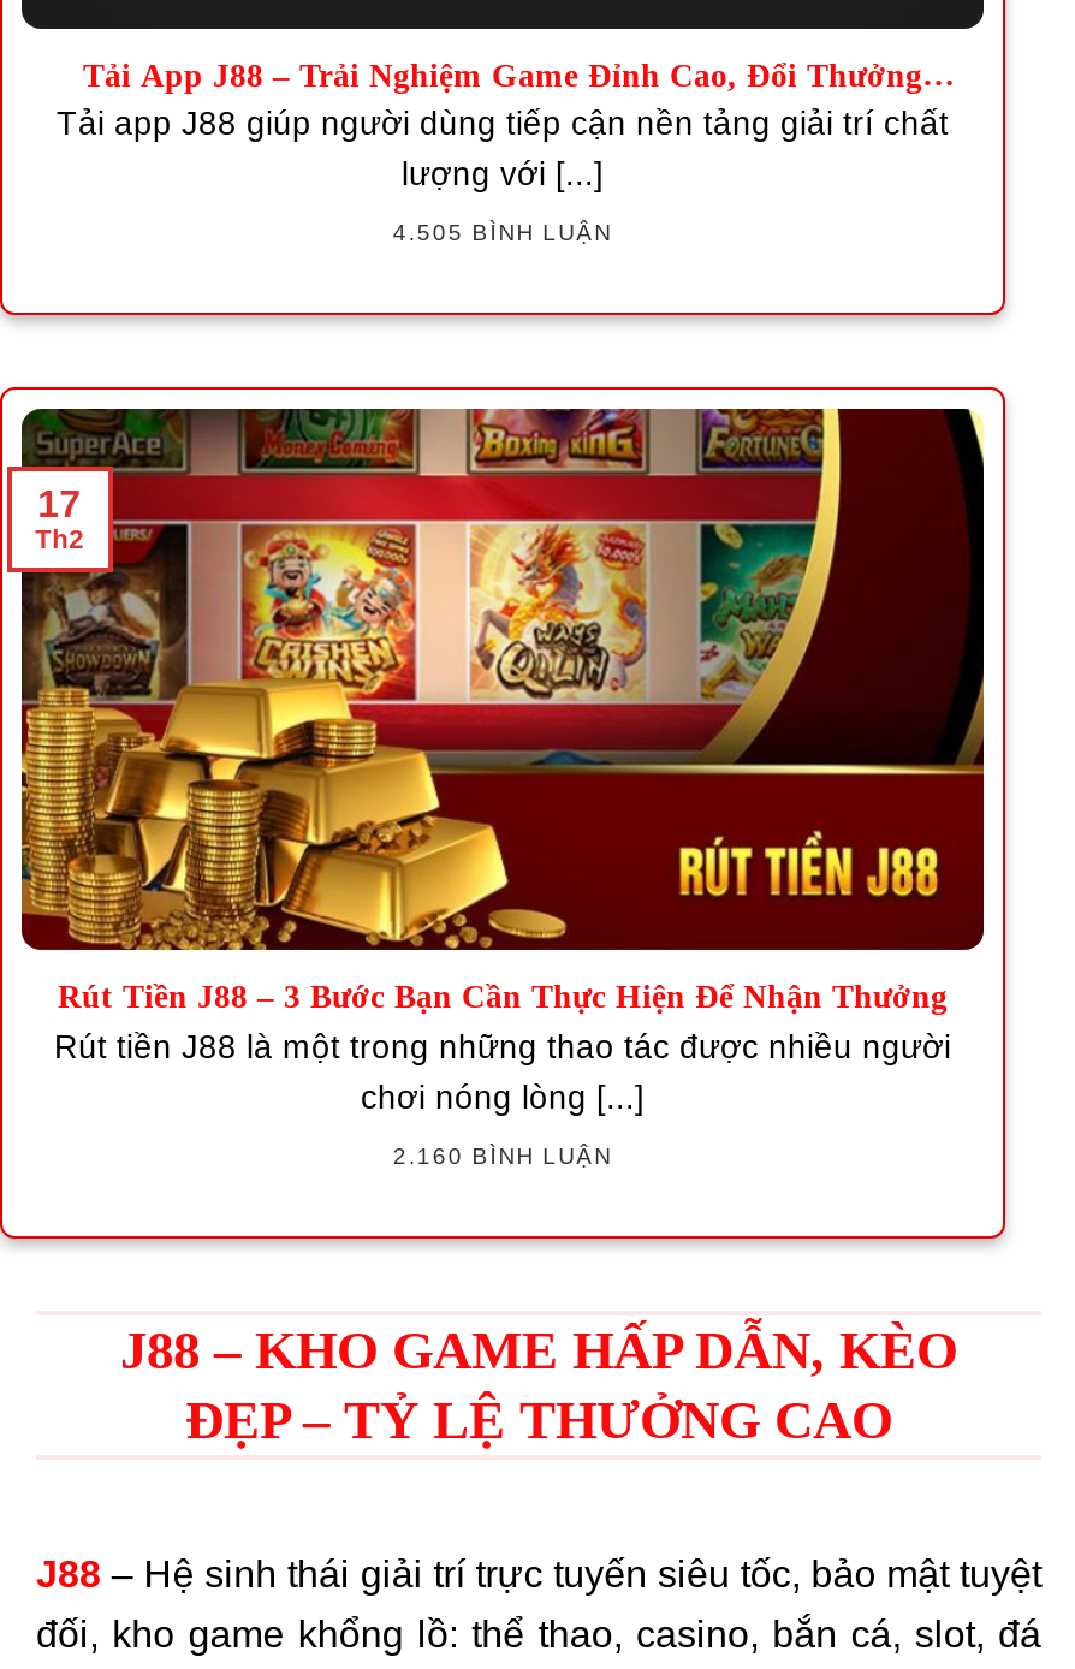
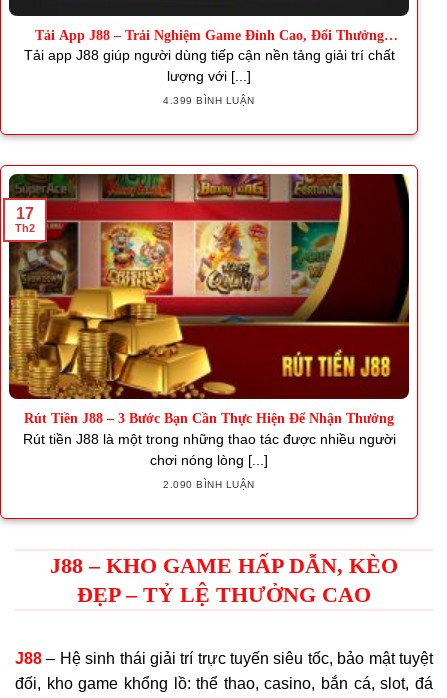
- 4.505 BÌNH LUẬN
+ 4.399 BÌNH LUẬN

- 2.160 BÌNH LUẬN
+ 2.090 BÌNH LUẬN
